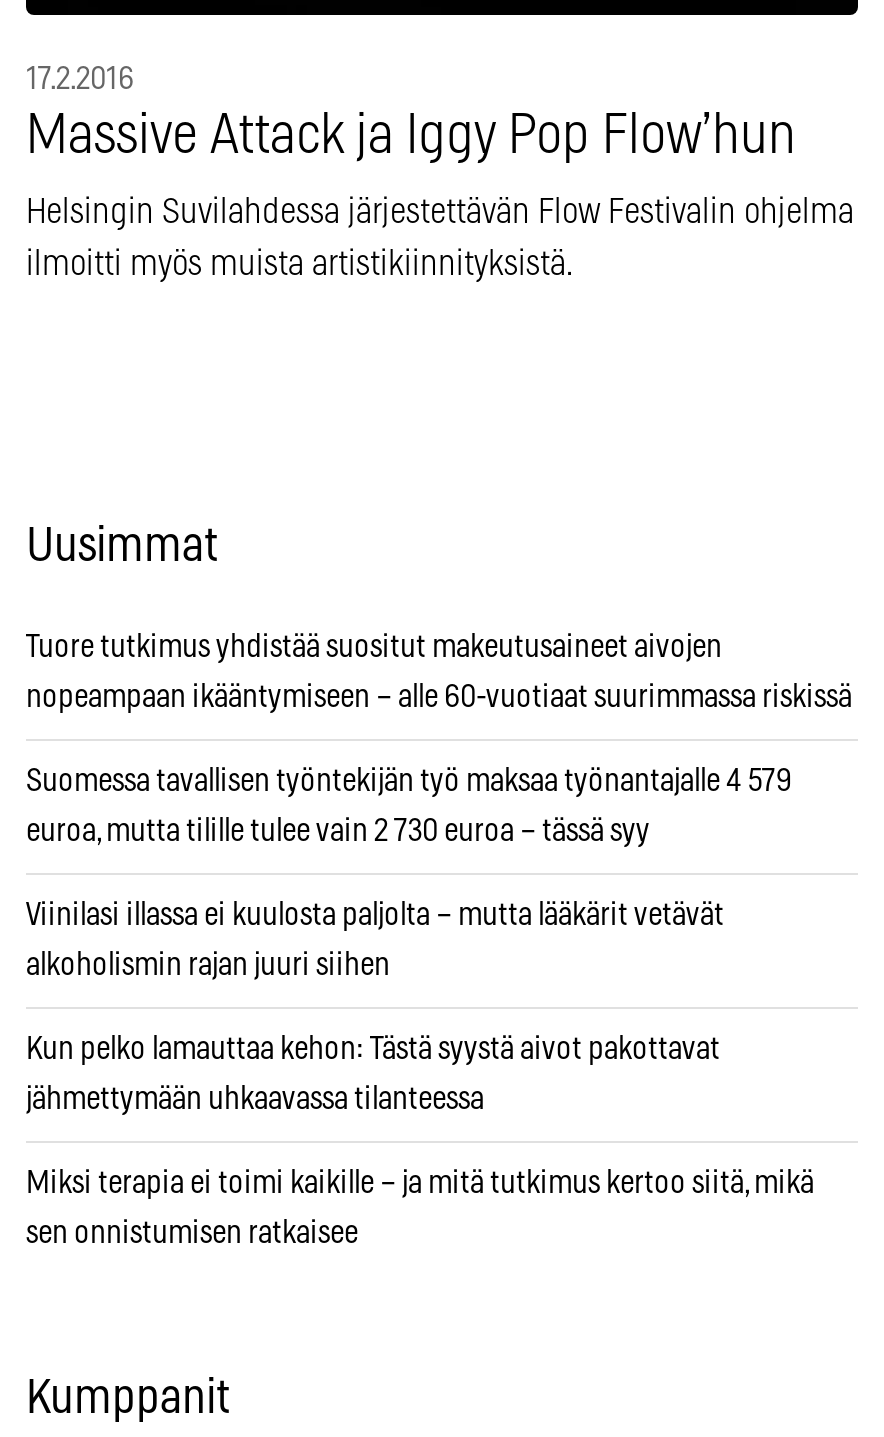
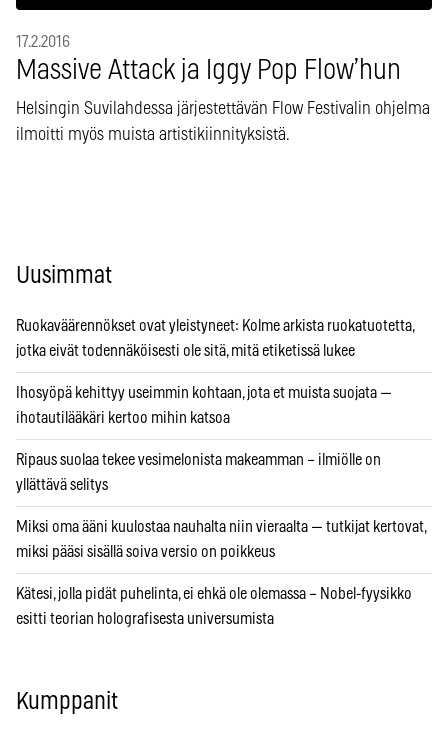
- Tuore tutkimus yhdistää suositut makeutusaineet aivojen
+ Ruokaväärennökset ovat yleistyneet: Kolme arkista ruokatuotetta,

- nopeampaan ikääntymiseen – alle 60-vuotiaat suurimmassa riskissä
+ jotka eivät todennäköisesti ole sitä, mitä etiketissä lukee

- Suomessa tavallisen työntekijän työ maksaa työnantajalle 4 579
+ Ihosyöpä kehittyy useimmin kohtaan, jota et muista suojata —

- euroa, mutta tilille tulee vain 2 730 euroa – tässä syy
+ ihotautilääkäri kertoo mihin katsoa

- Viinilasi illassa ei kuulosta paljolta – mutta lääkärit vetävät
+ Ripaus suolaa tekee vesimelonista makeamman – ilmiölle on

- alkoholismin rajan juuri siihen
+ yllättävä selitys

- Kun pelko lamauttaa kehon: Tästä syystä aivot pakottavat
+ Miksi oma ääni kuulostaa nauhalta niin vieraalta — tutkijat kertovat,

- jähmettymään uhkaavassa tilanteessa
+ miksi pääsi sisällä soiva versio on poikkeus

- Miksi terapia ei toimi kaikille – ja mitä tutkimus kertoo siitä, mikä
+ Kätesi, jolla pidät puhelinta, ei ehkä ole olemassa – Nobel-fyysikko

- sen onnistumisen ratkaisee
+ esitti teorian holografisesta universumista
